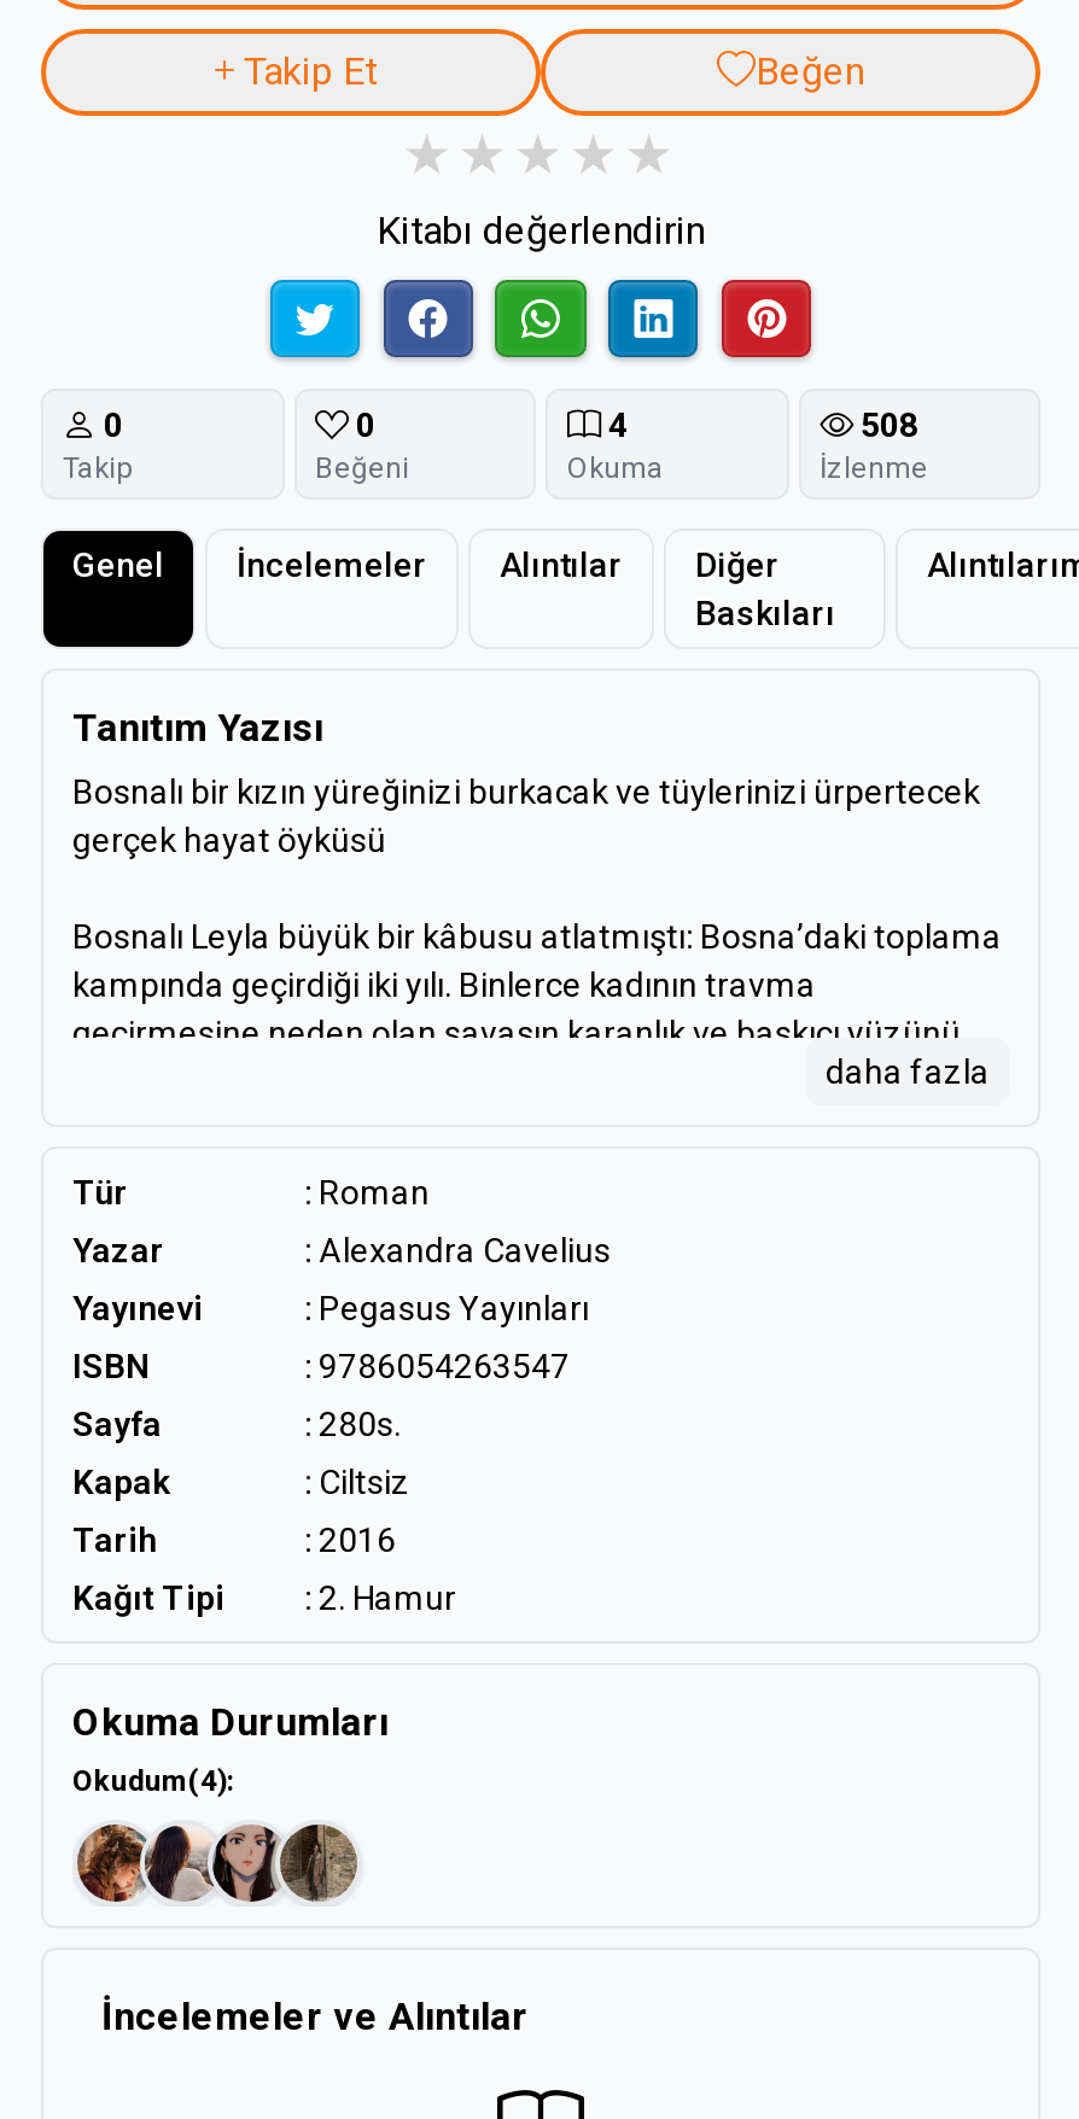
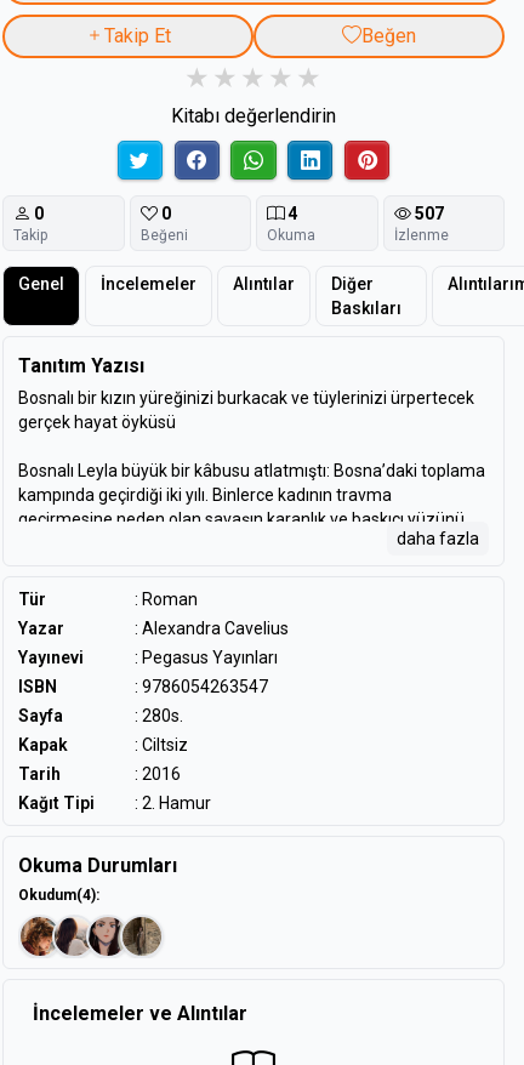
- 508
+ 507
